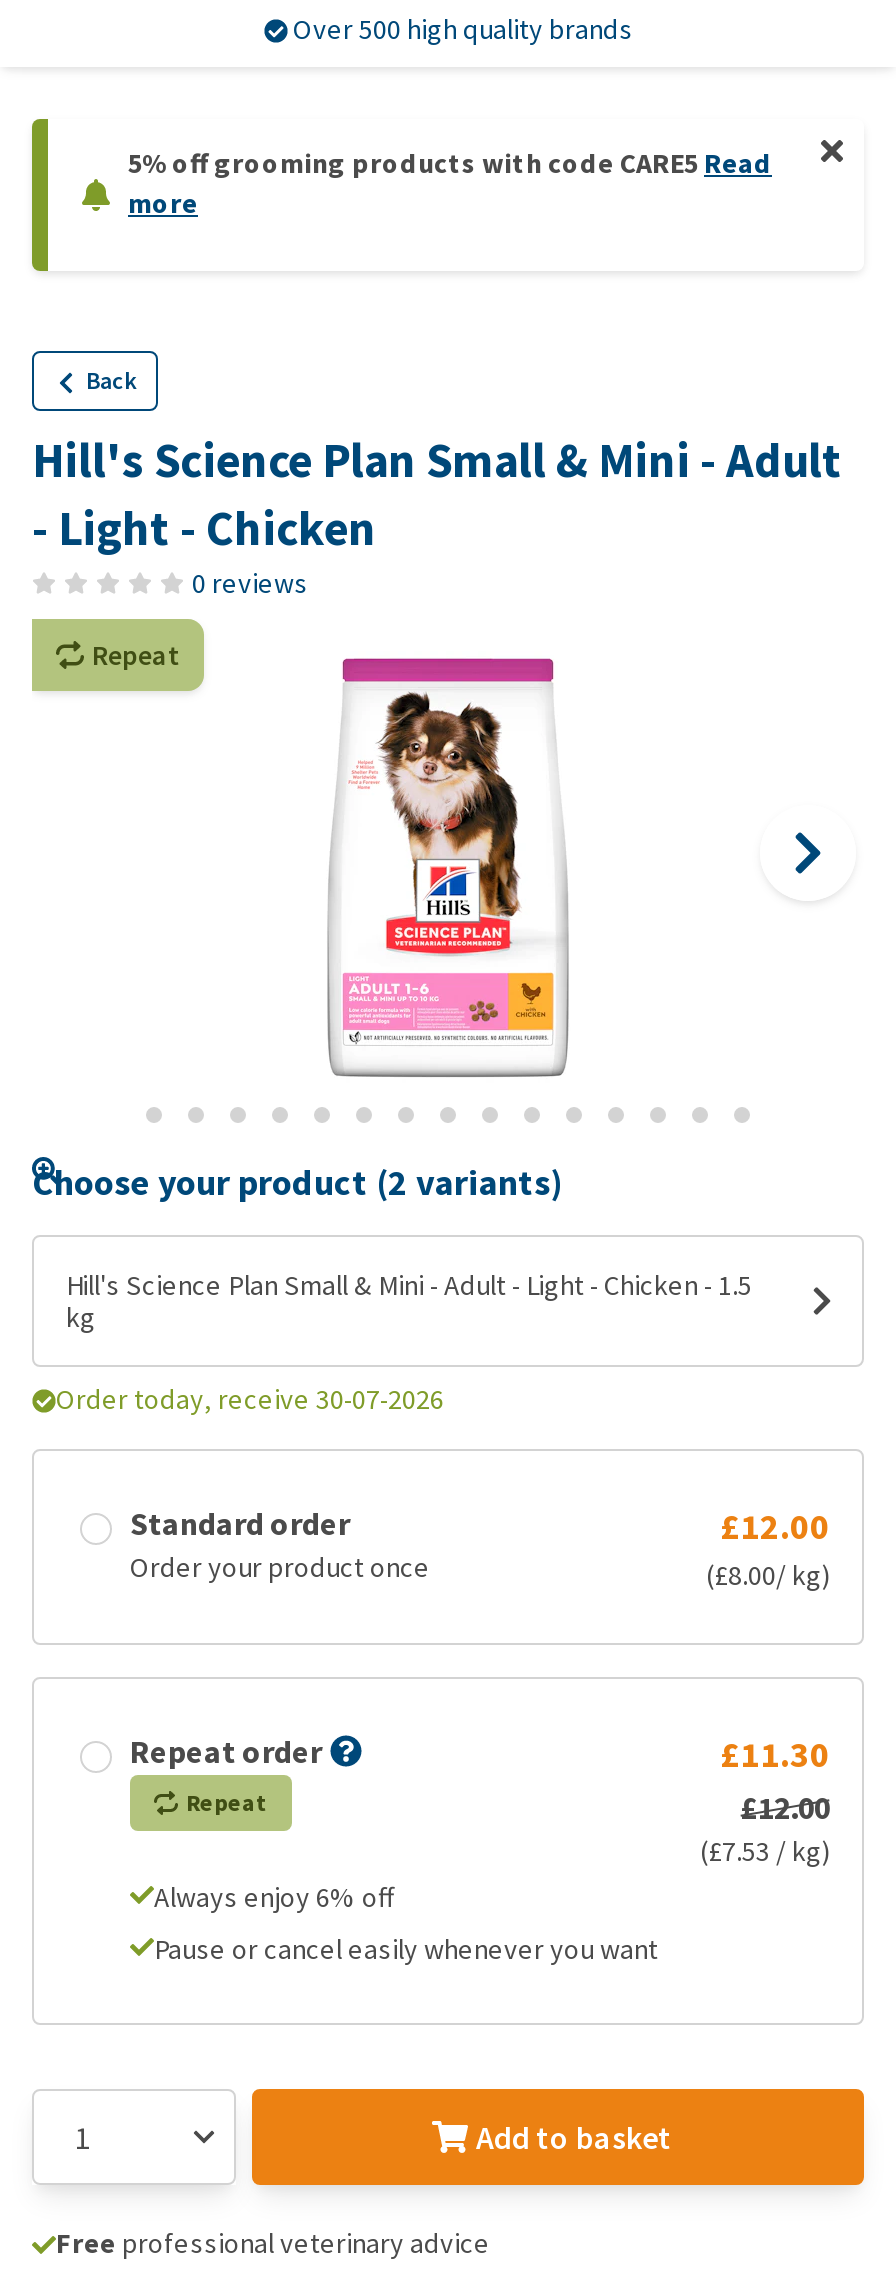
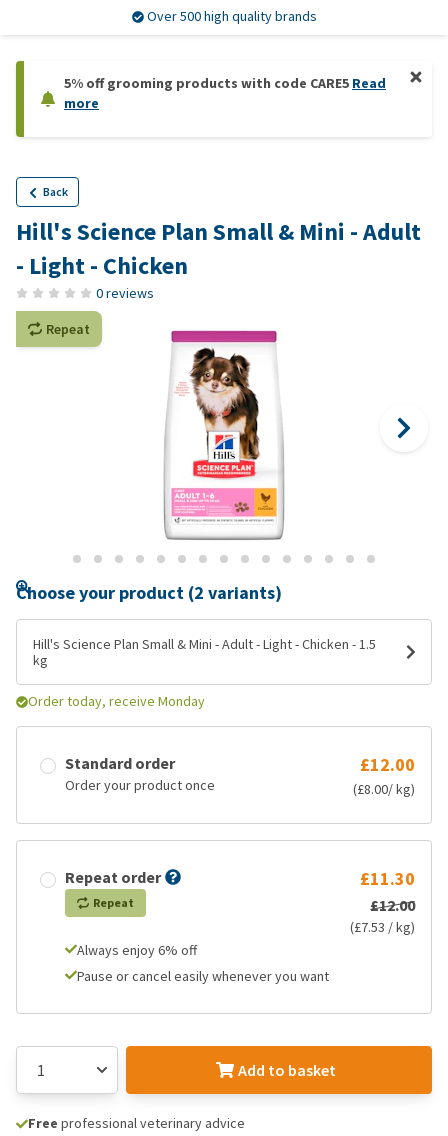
- Order today, receive 30-07-2026
+ Order today, receive Monday
